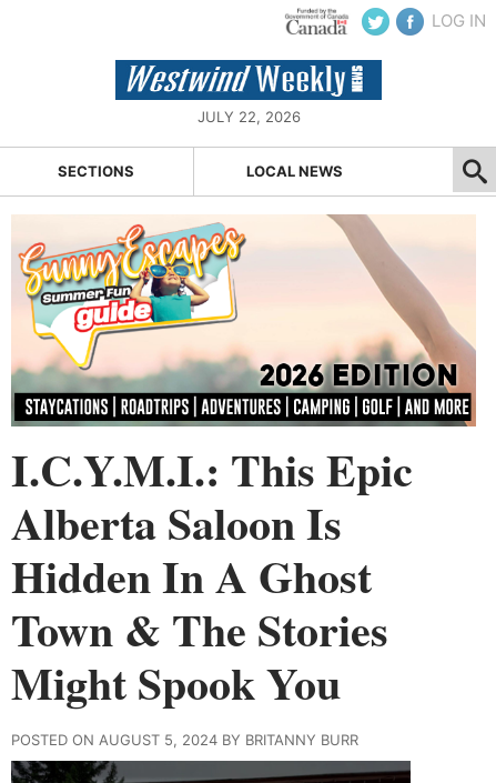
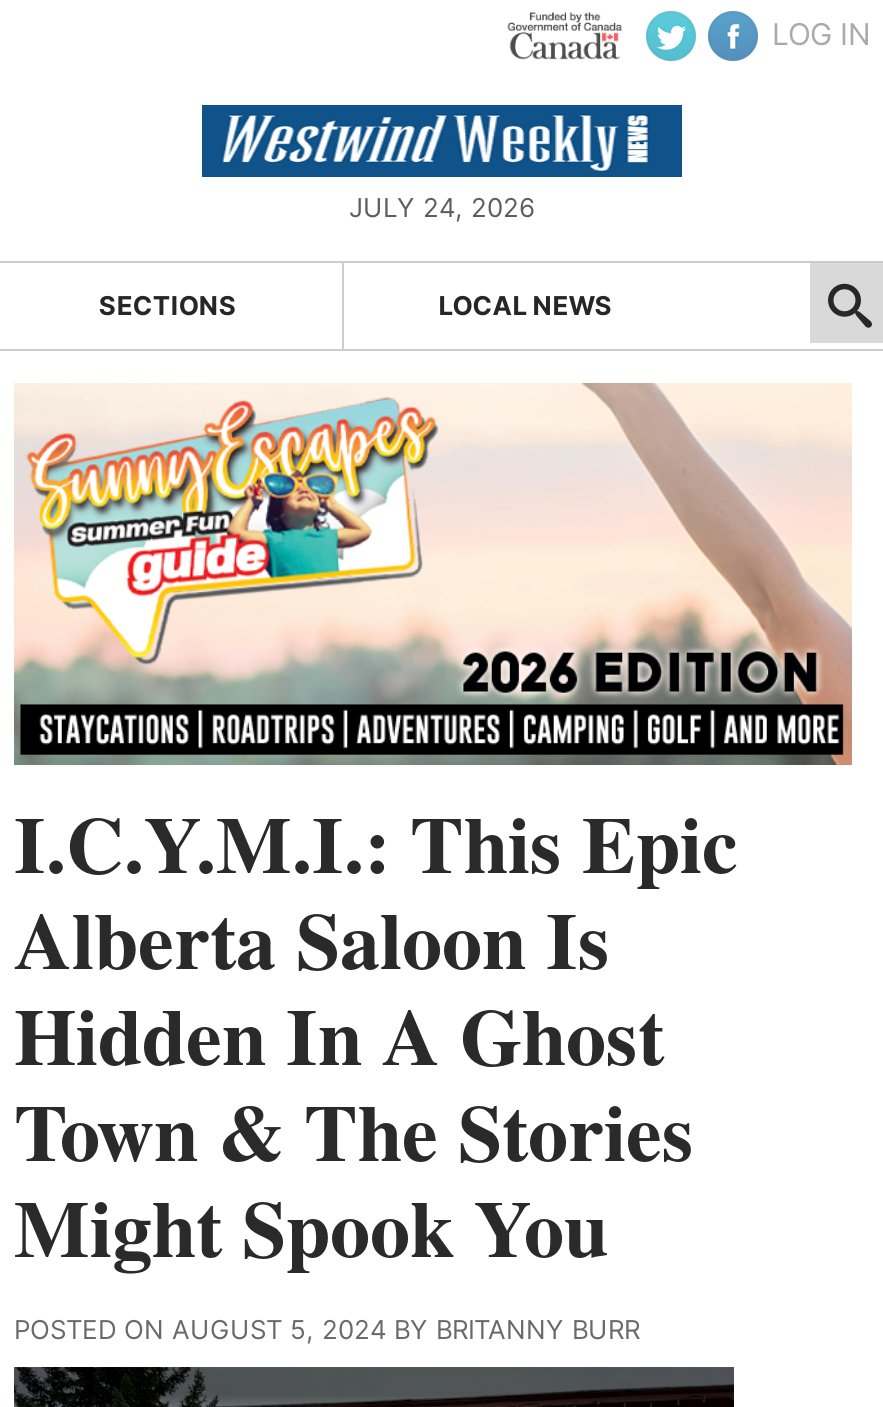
- JULY 22, 2026
+ JULY 24, 2026
